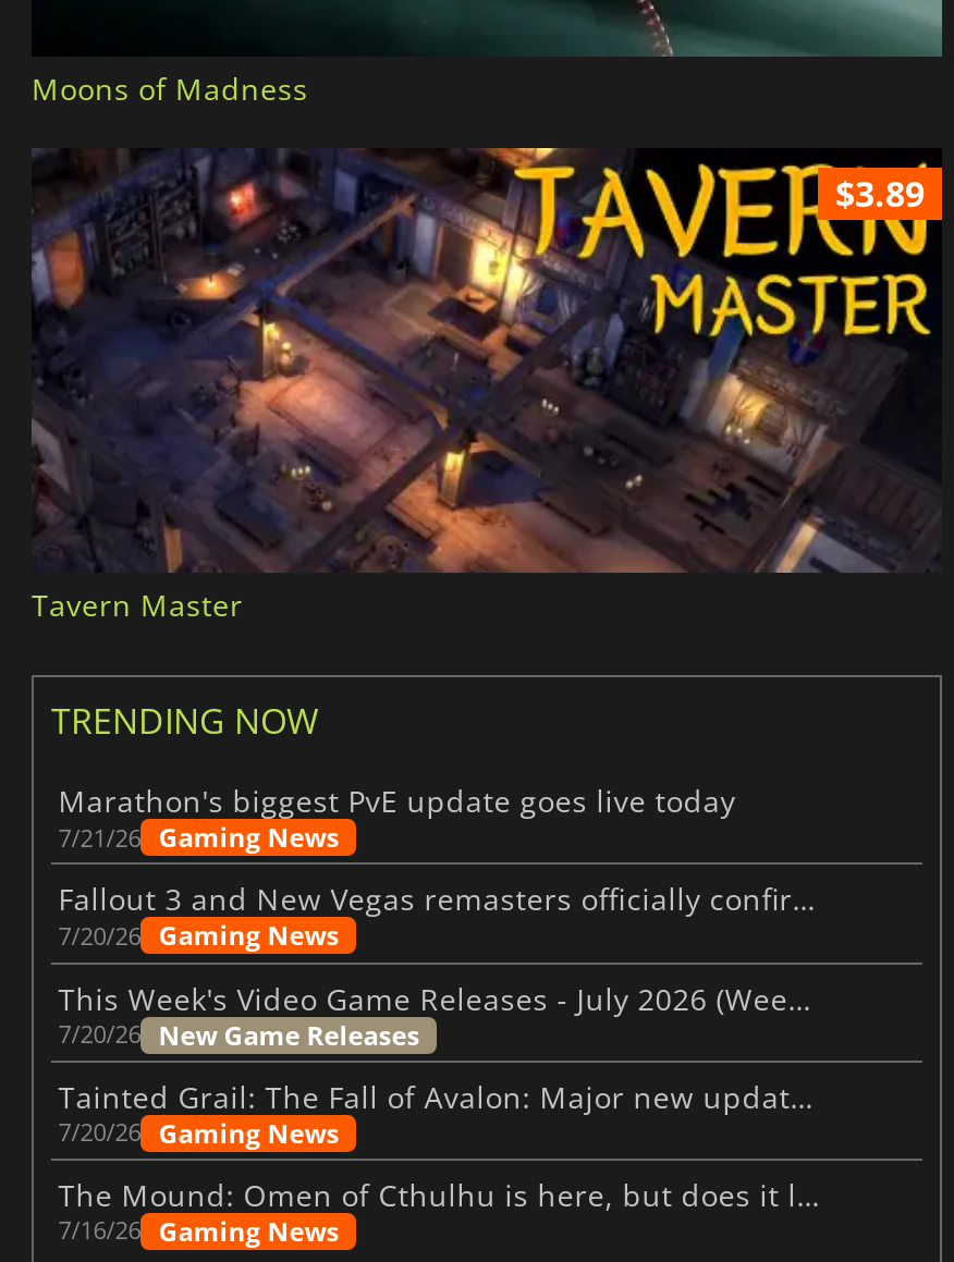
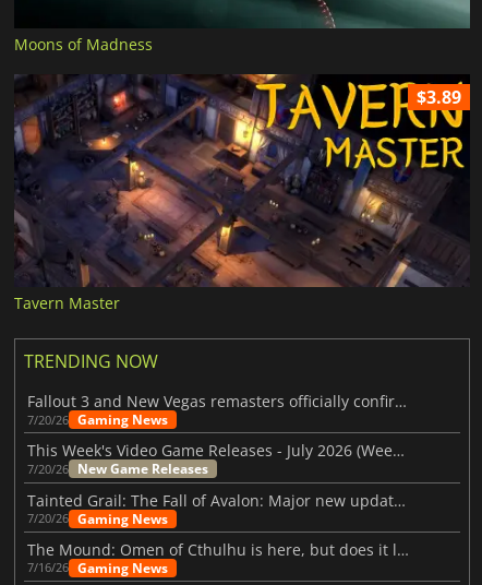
- Marathon's biggest PvE update goes live today
- 7/21/26 Gaming News
